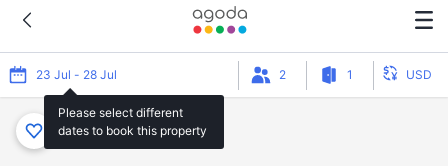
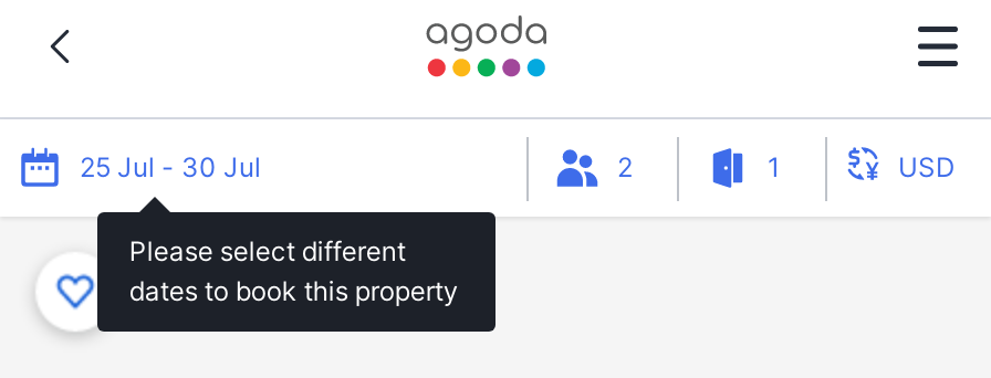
- 23 Jul - 28 Jul
+ 25 Jul - 30 Jul
